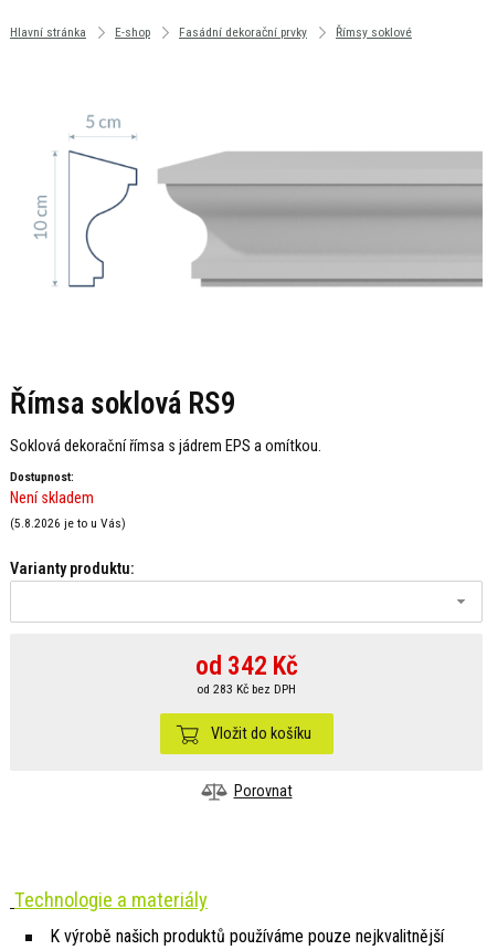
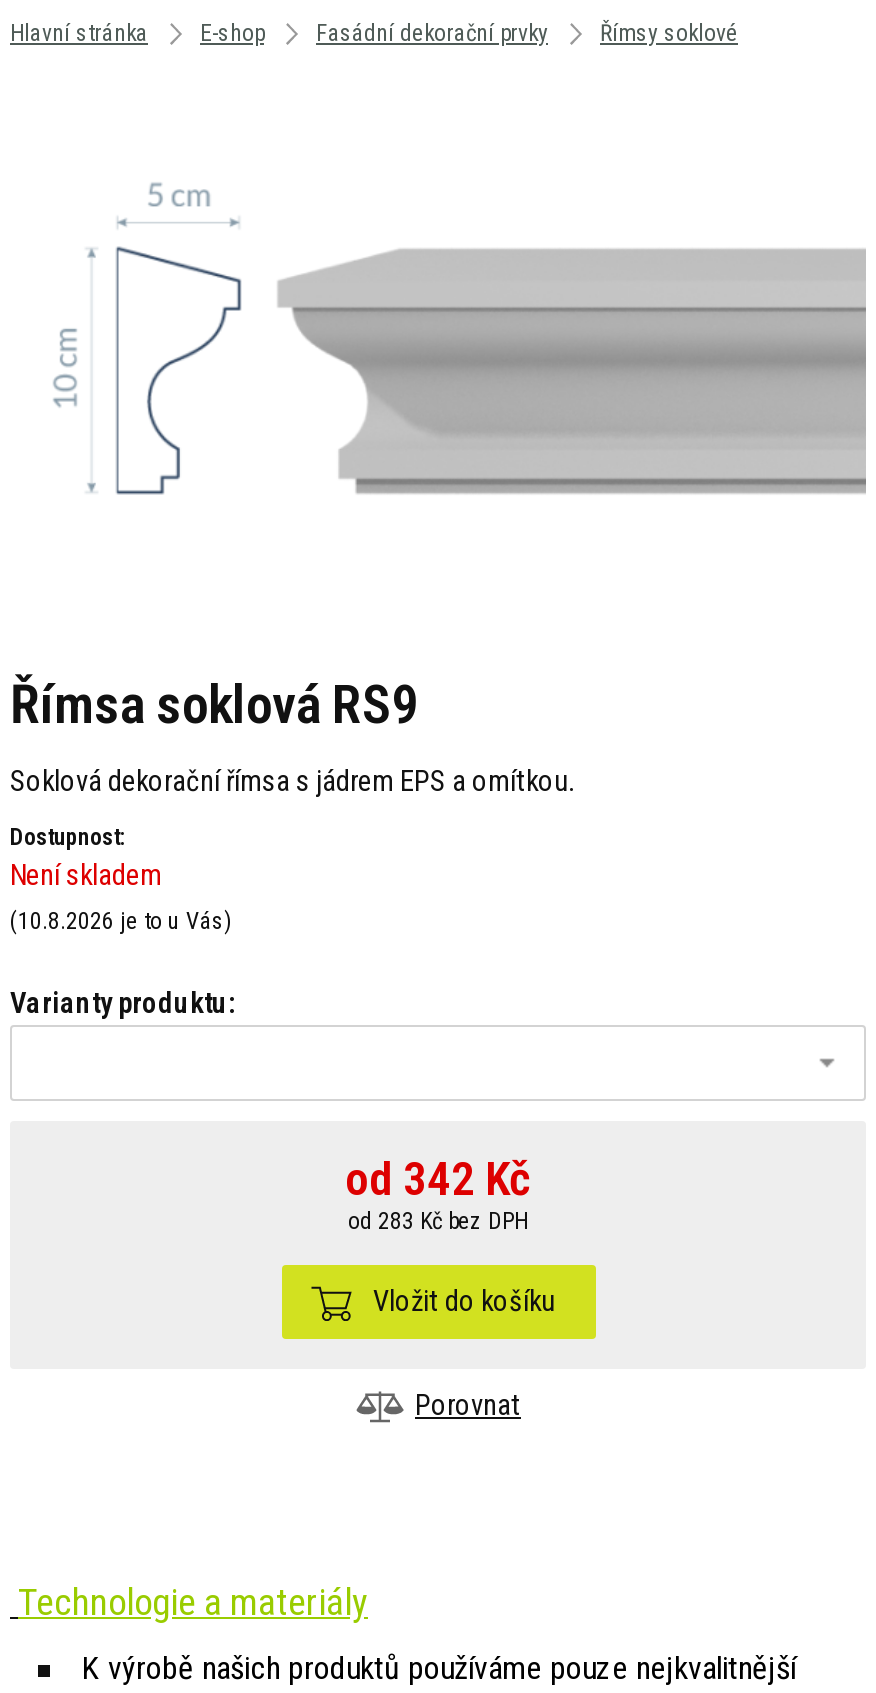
- (5.8.2026 je to u Vás)
+ (10.8.2026 je to u Vás)
